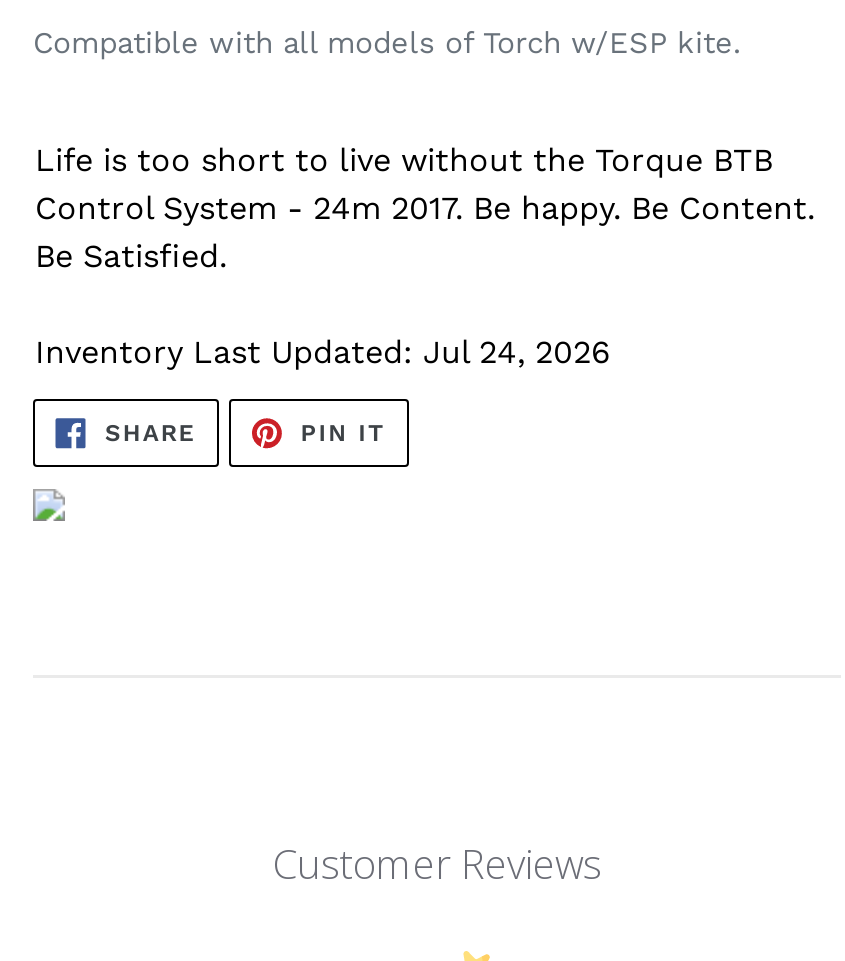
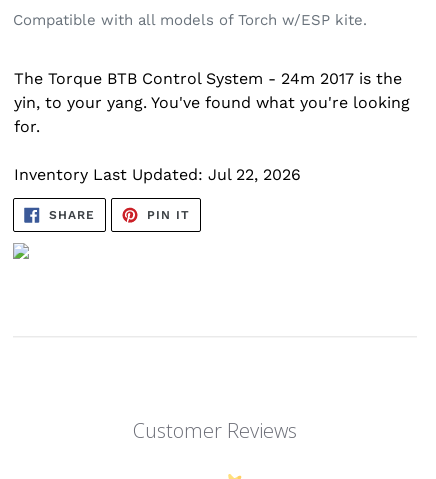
- Life is too short to live without the Torque BTB
- Control System - 24m 2017. Be happy. Be Content.
- Be Satisfied.
+ The Torque BTB Control System - 24m 2017 is the
+ yin, to your yang. You've found what you're looking
+ for.

- Inventory Last Updated: Jul 24, 2026
+ Inventory Last Updated: Jul 22, 2026
